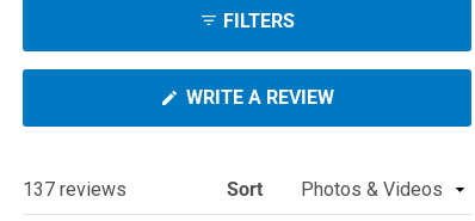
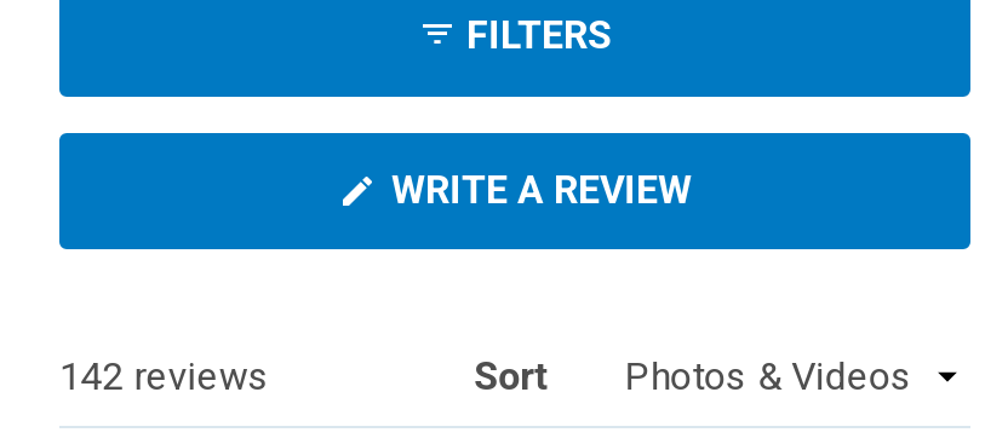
- 137 reviews
+ 142 reviews
